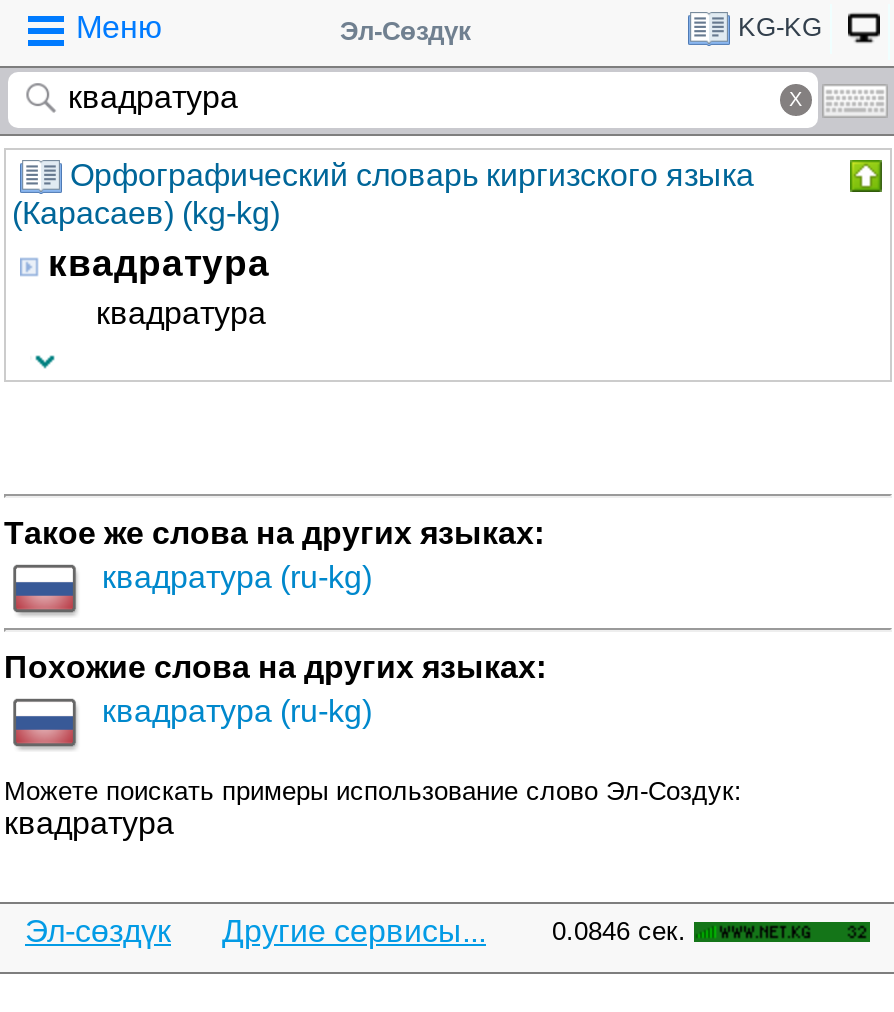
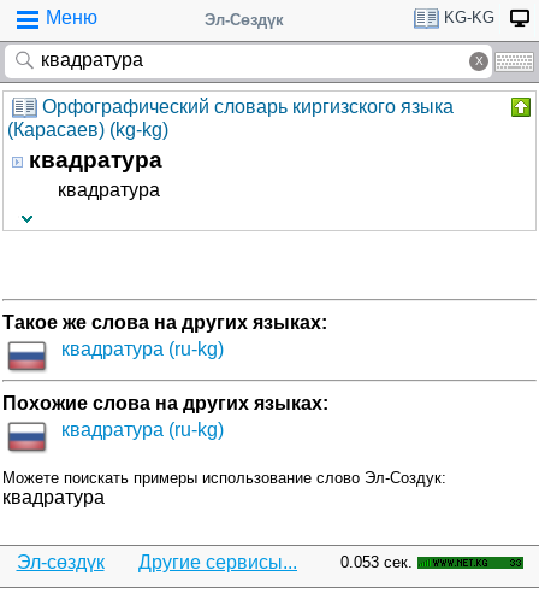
- 0.0846 сек.
+ 0.053 сек.
